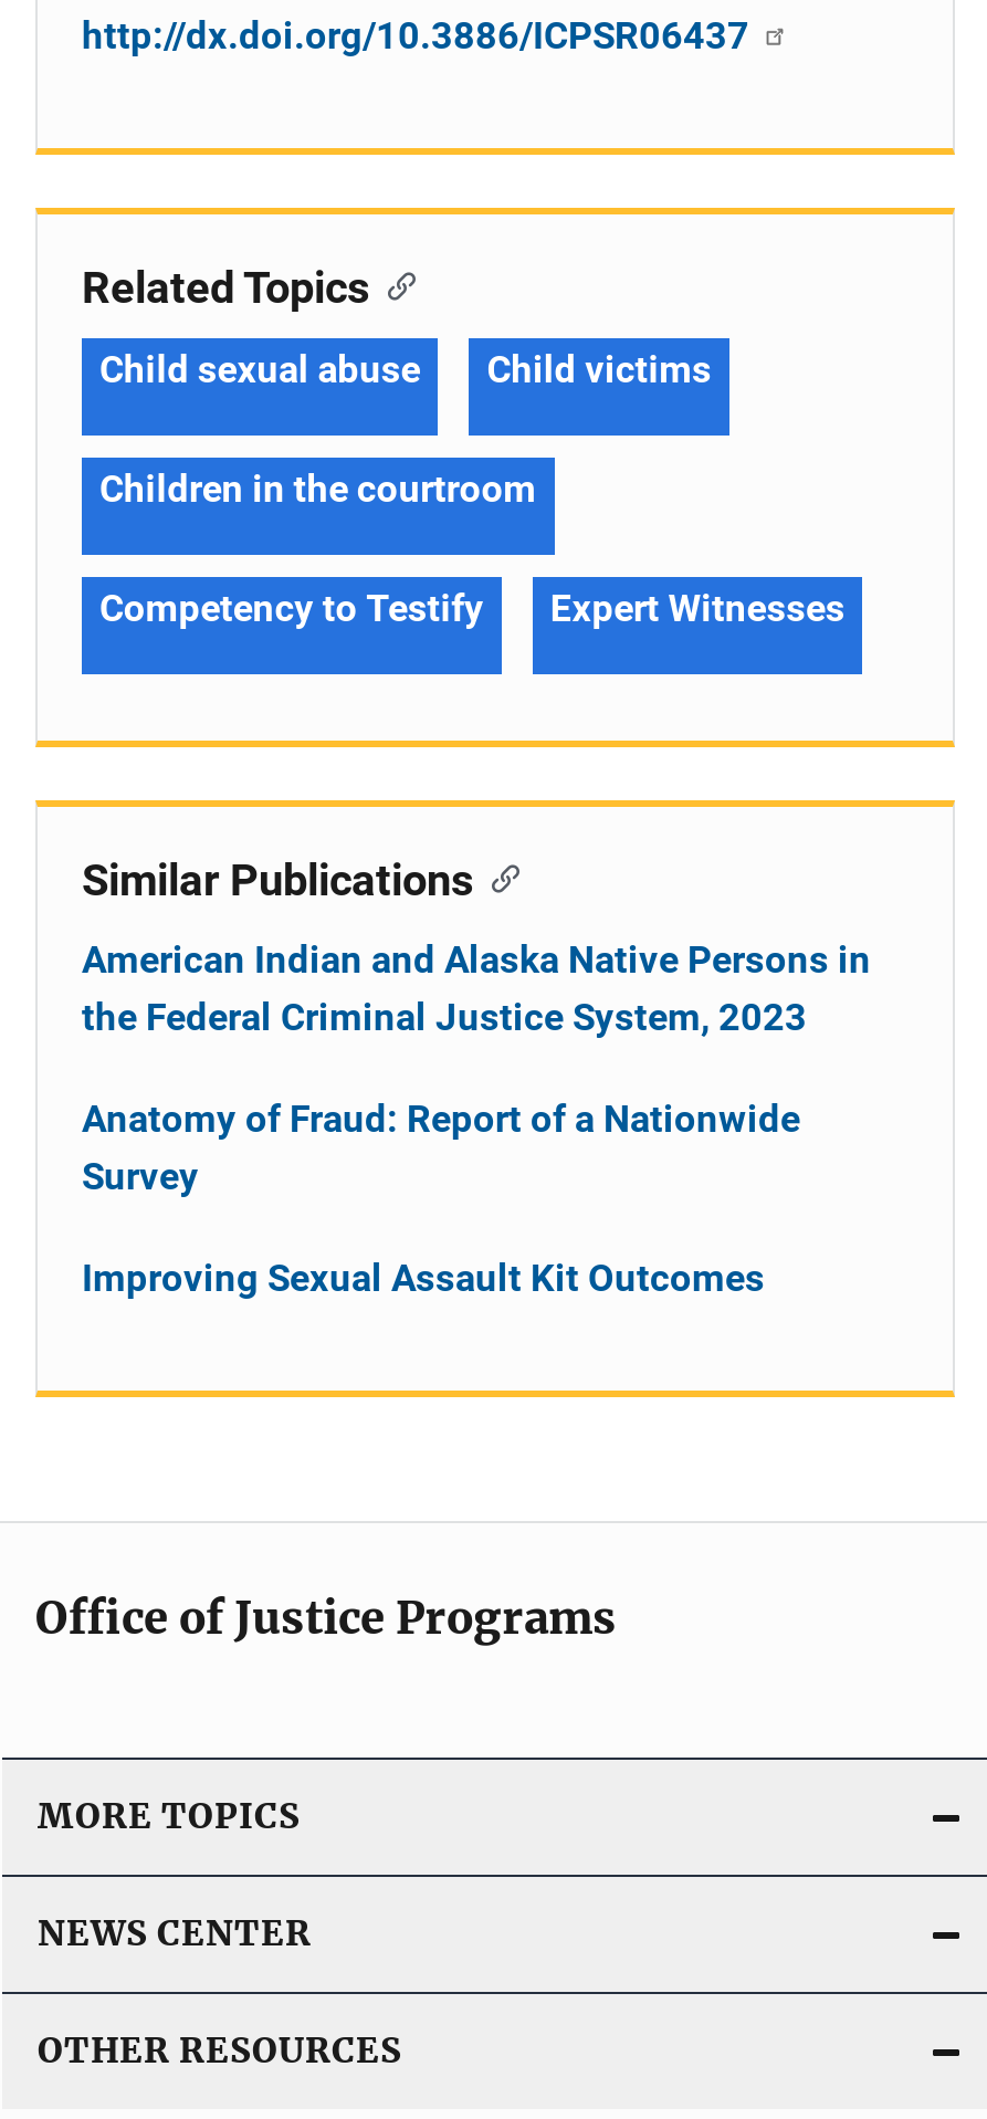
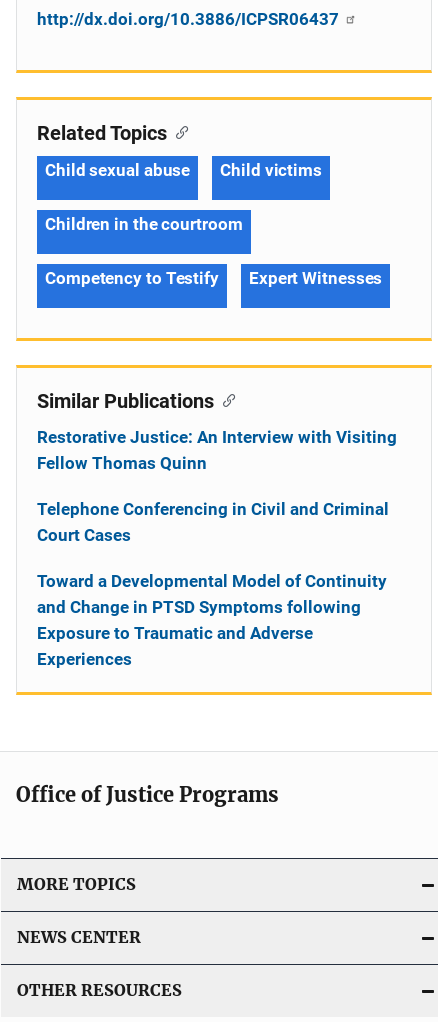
- American Indian and Alaska Native Persons in
- the Federal Criminal Justice System, 2023
+ Restorative Justice: An Interview with Visiting
+ Fellow Thomas Quinn

- Anatomy of Fraud: Report of a Nationwide
- Survey
+ Telephone Conferencing in Civil and Criminal
+ Court Cases

- Improving Sexual Assault Kit Outcomes
+ Toward a Developmental Model of Continuity
+ and Change in PTSD Symptoms following
+ Exposure to Traumatic and Adverse
+ Experiences
